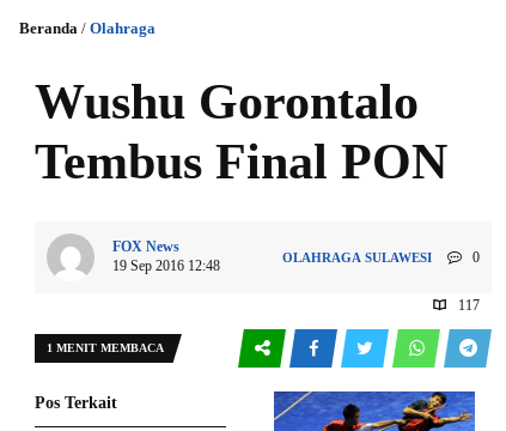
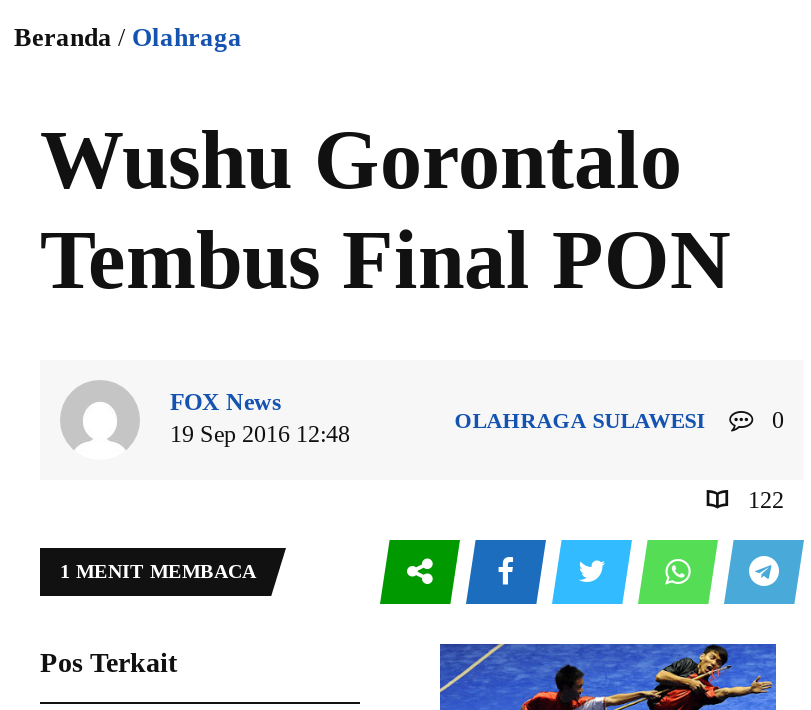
- 117
+ 122
